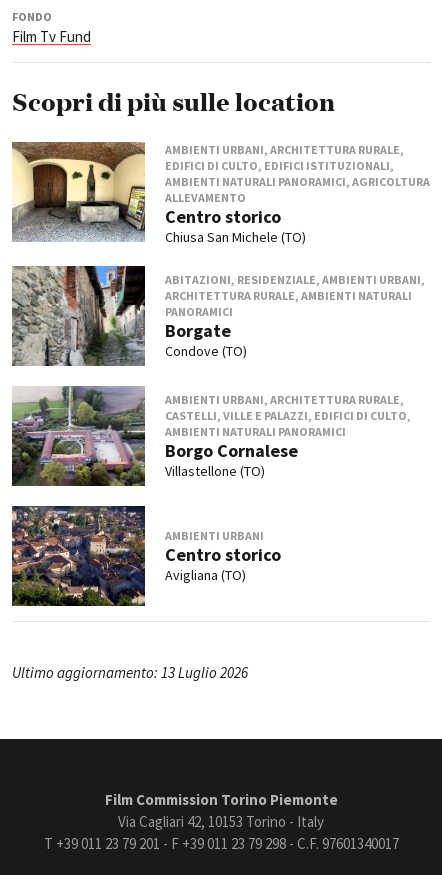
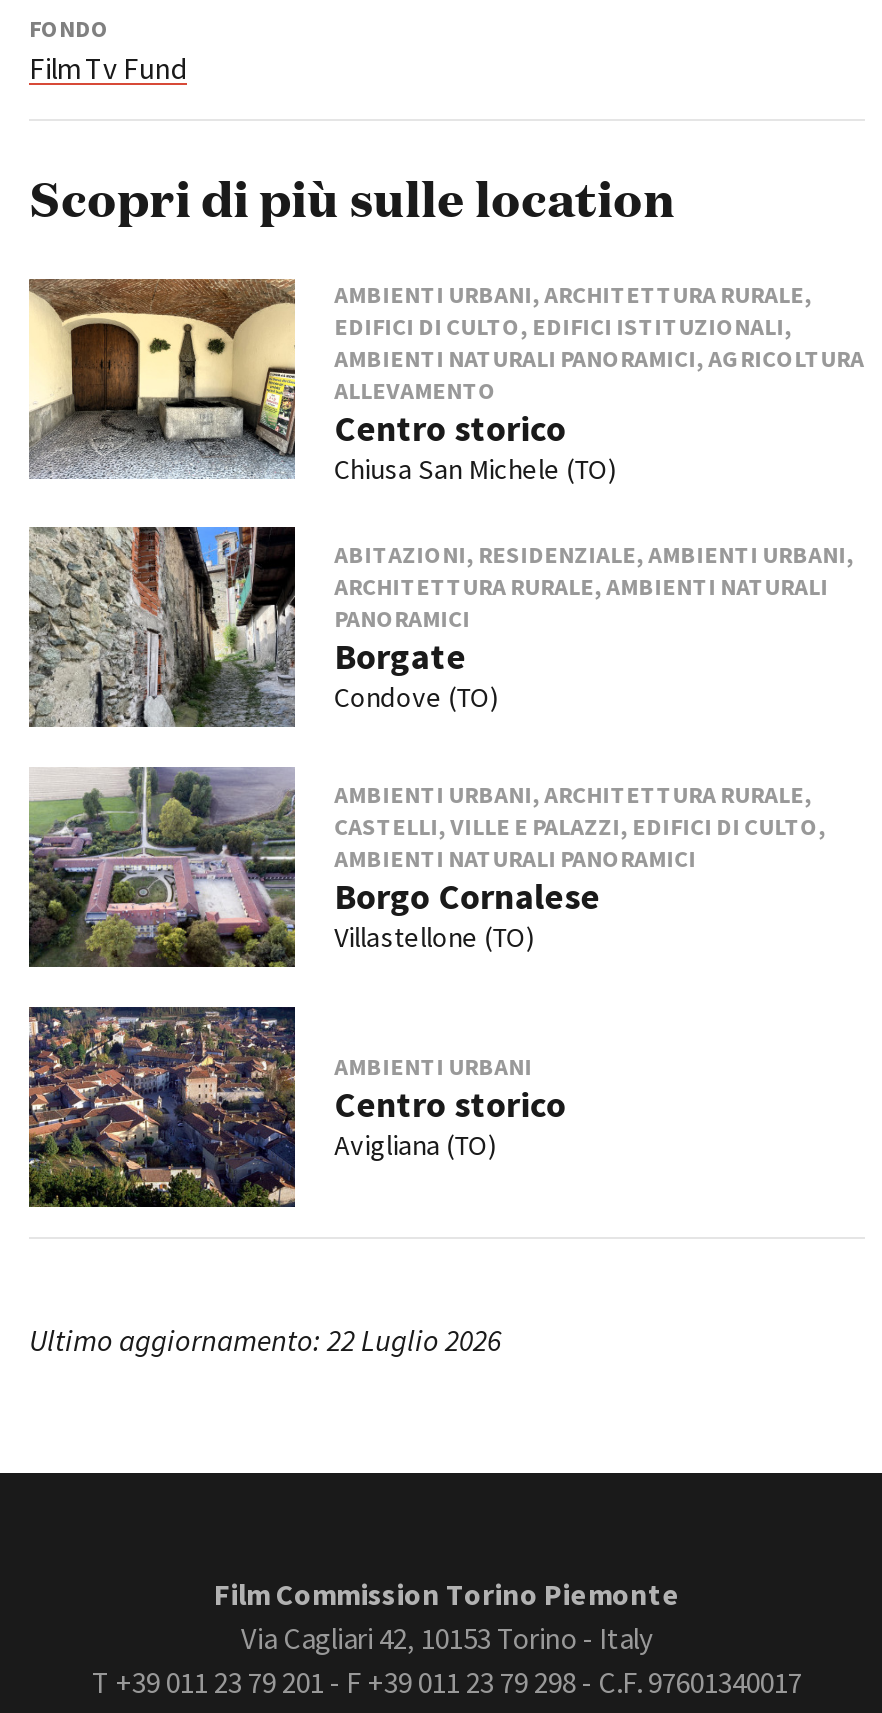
- Ultimo aggiornamento: 13 Luglio 2026
+ Ultimo aggiornamento: 22 Luglio 2026
